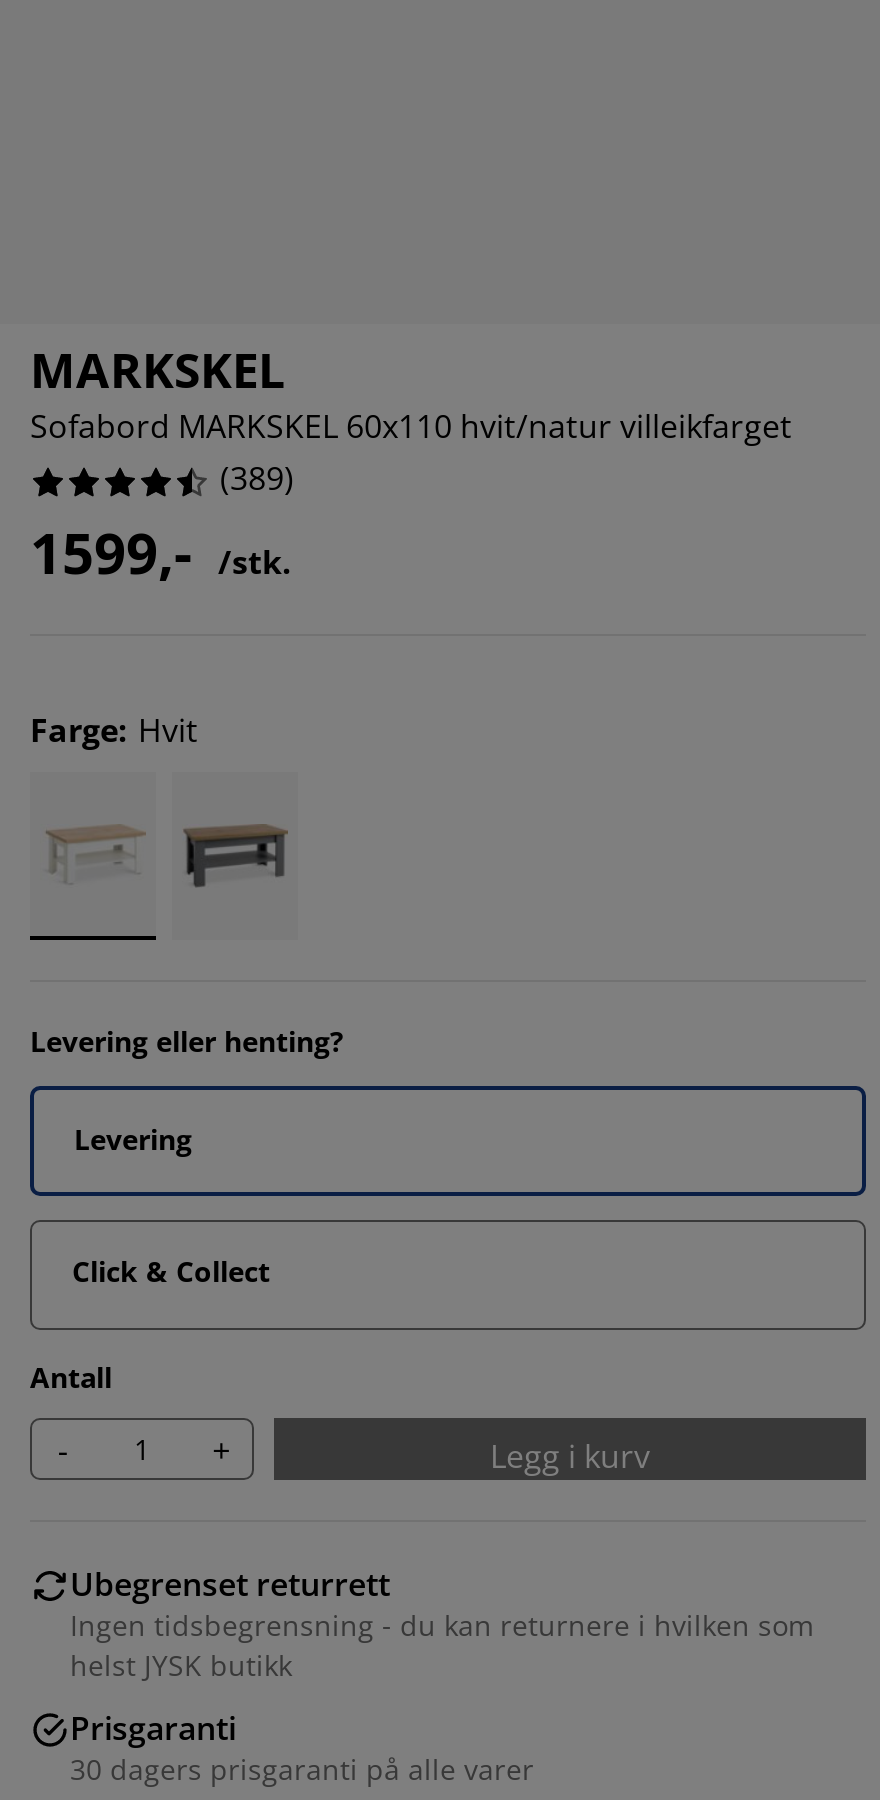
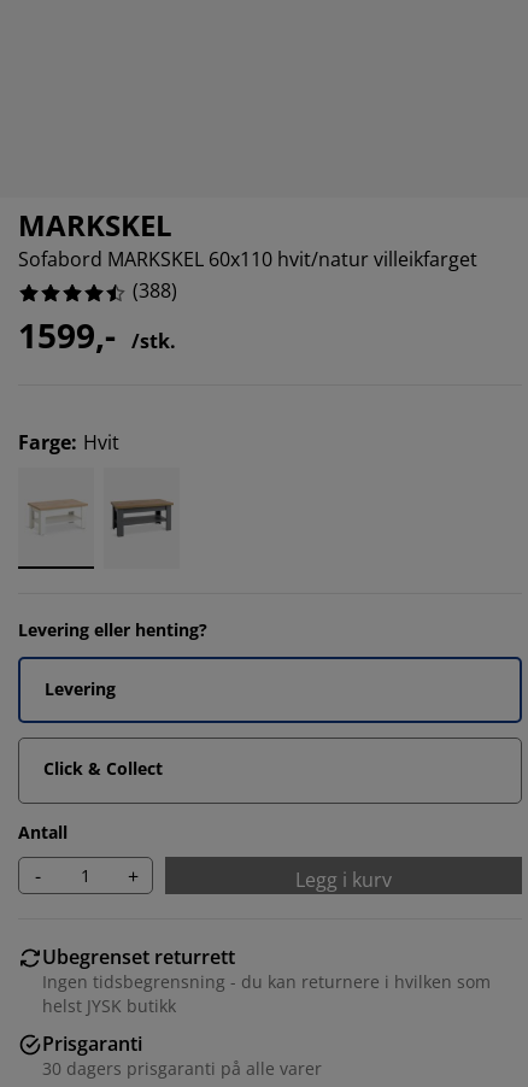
- (389)
+ (388)
